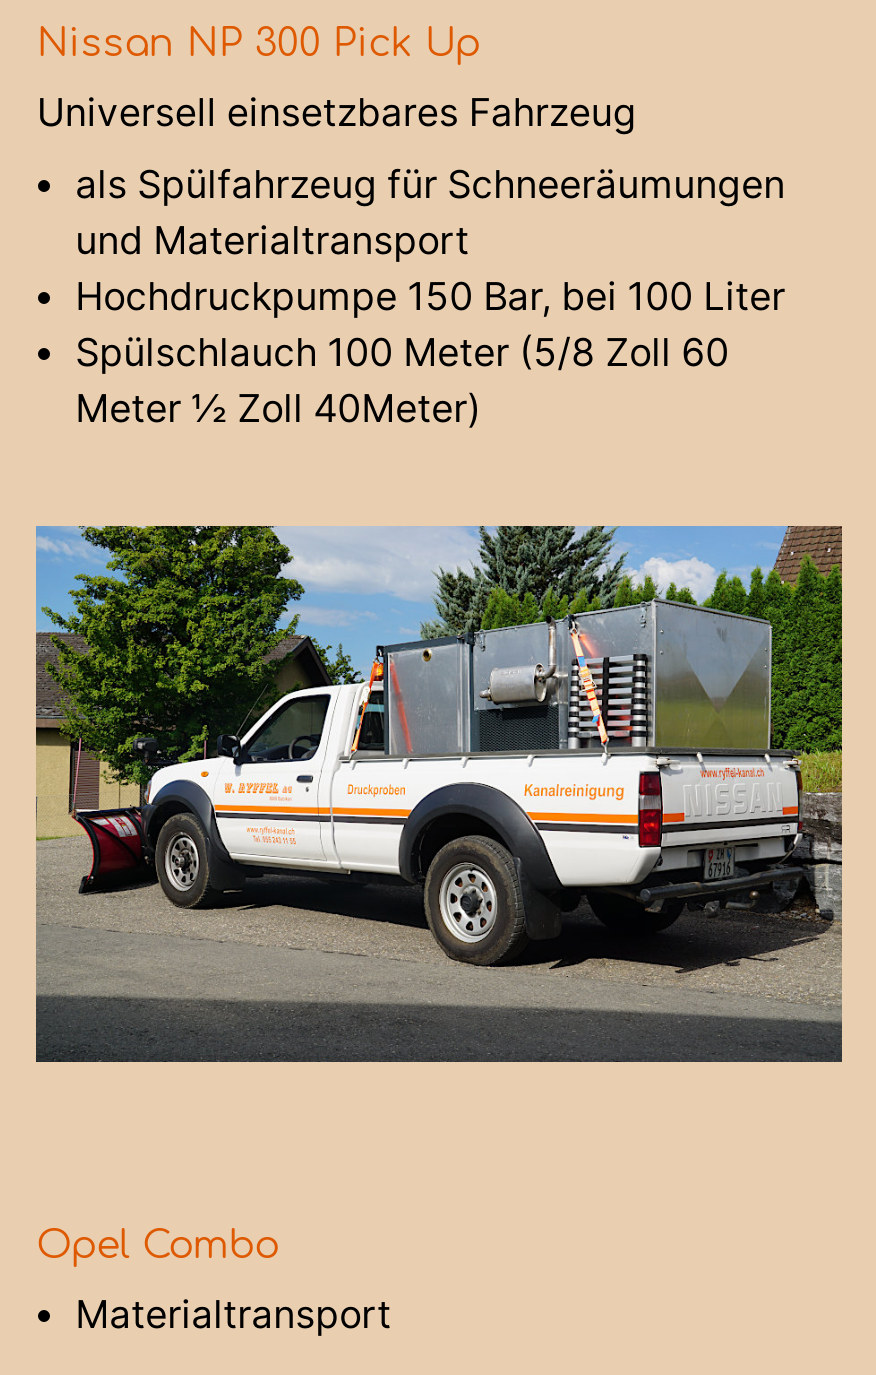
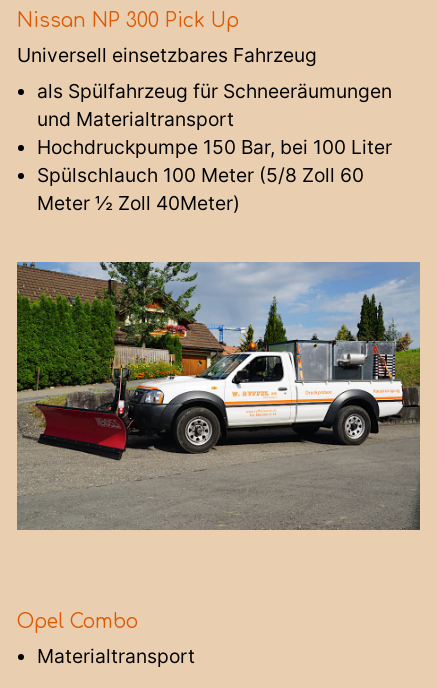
- [image]
+ [image]
